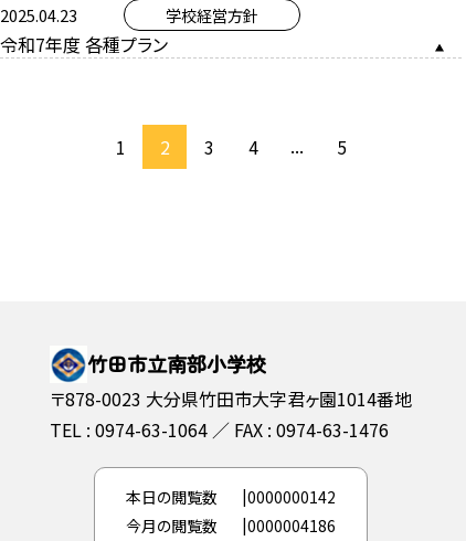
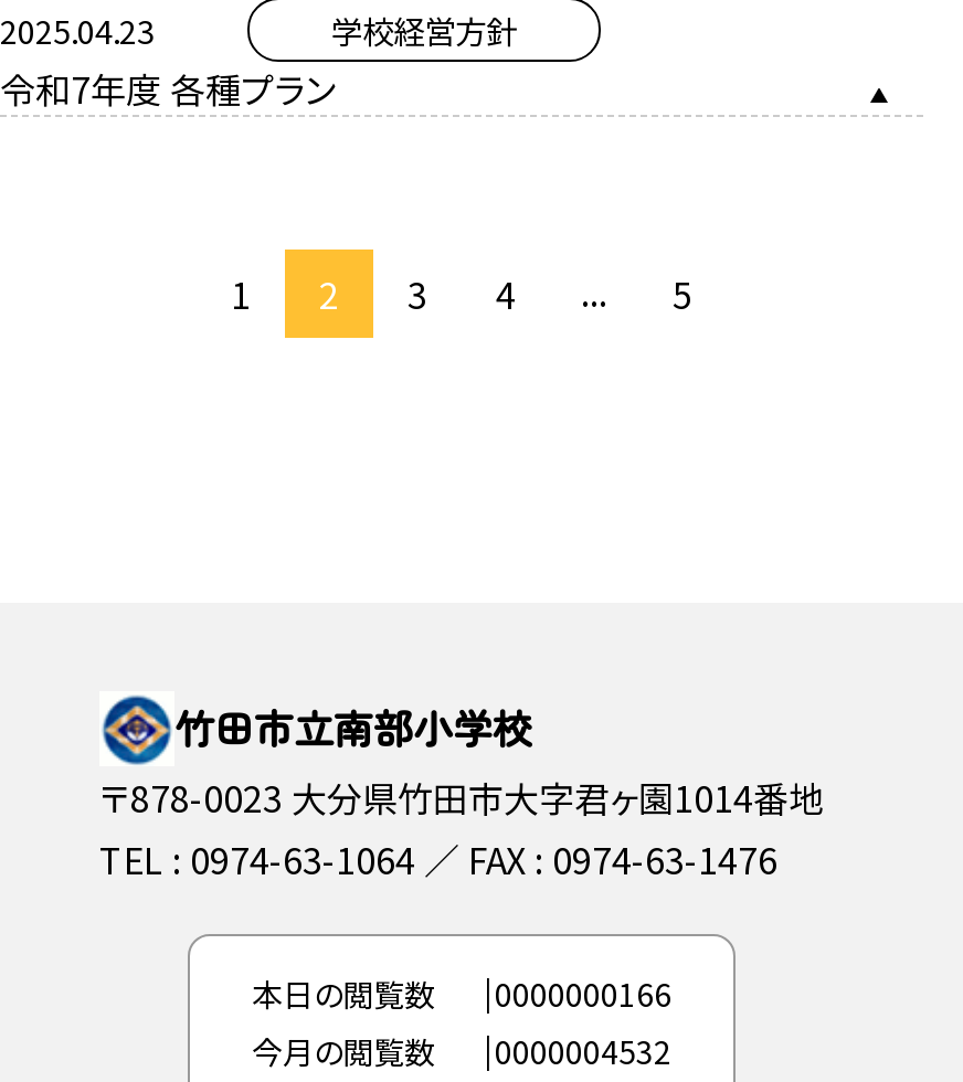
- 本日の閲覧数 0000000142
+ 本日の閲覧数 0000000166

- 今月の閲覧数 0000004186
+ 今月の閲覧数 0000004532
